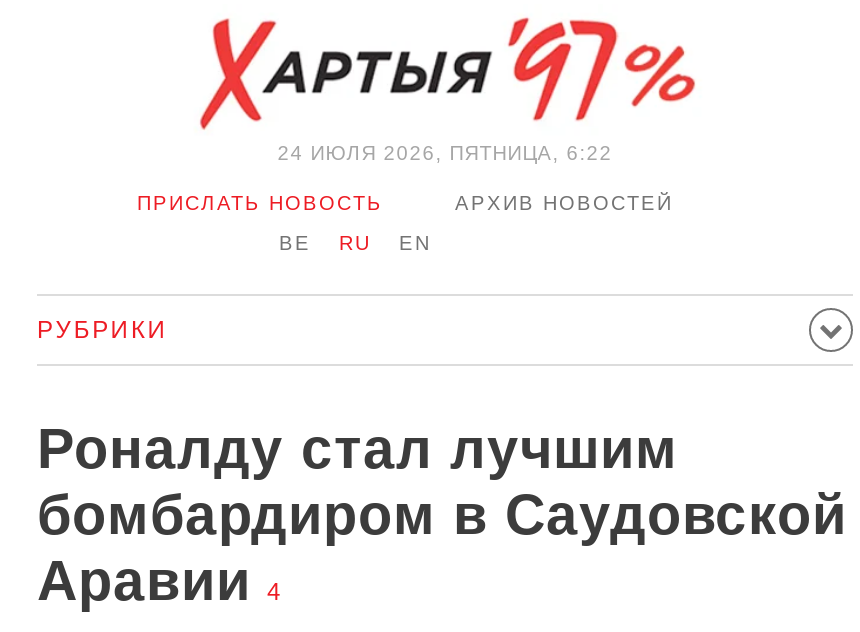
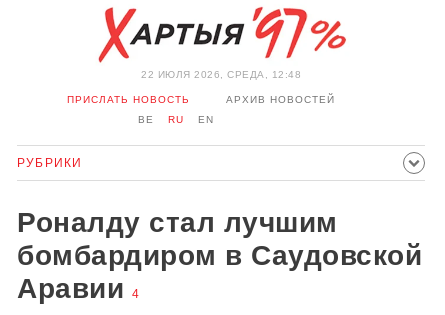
- 24 ИЮЛЯ 2026, ПЯТНИЦА, 6:22
+ 22 ИЮЛЯ 2026, СРЕДА, 12:48
